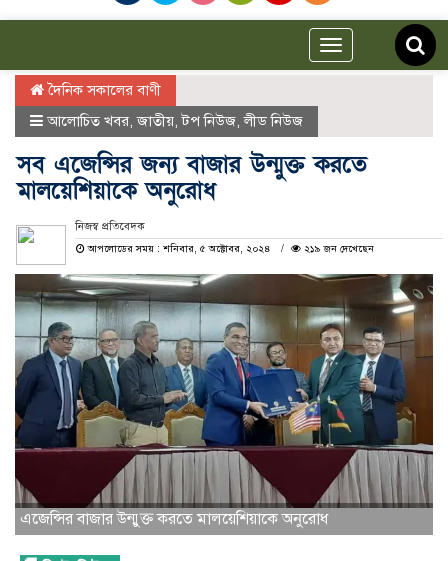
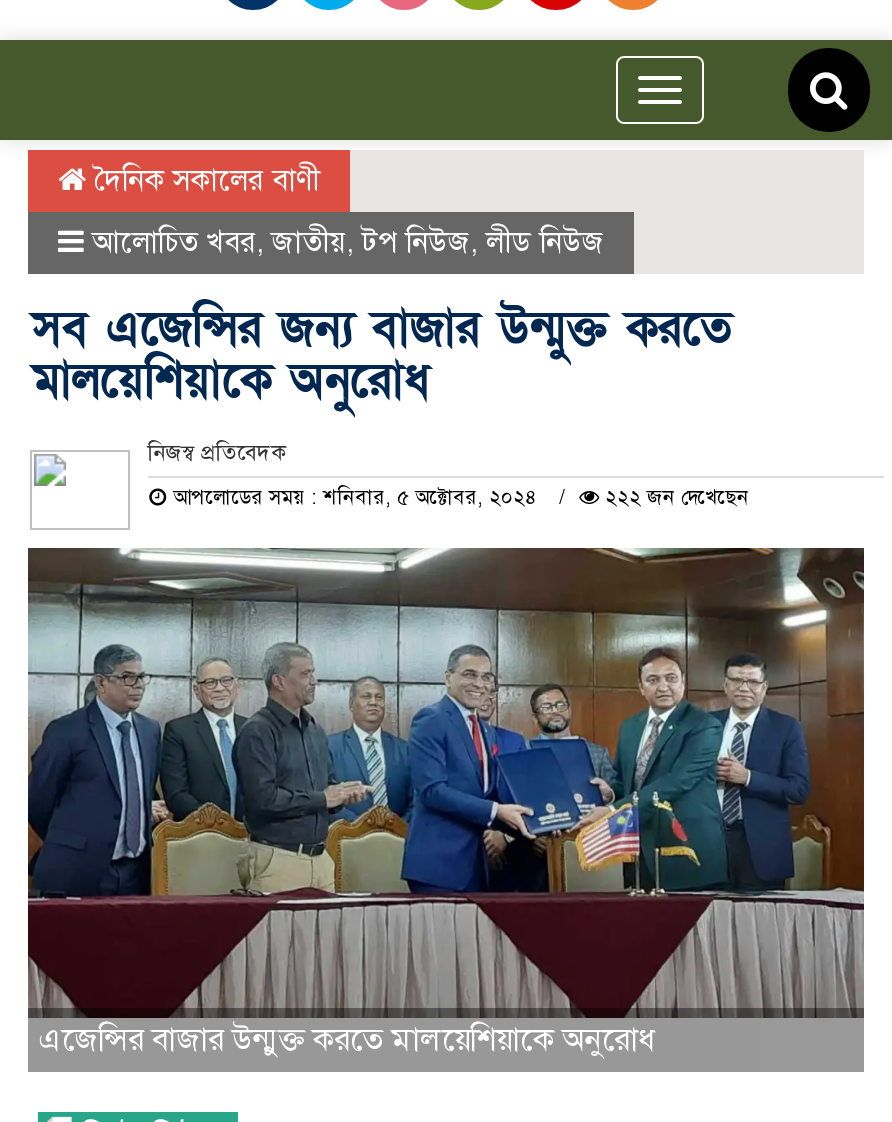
- ২১৯ জন দেখেছেন
+ ২২২ জন দেখেছেন
